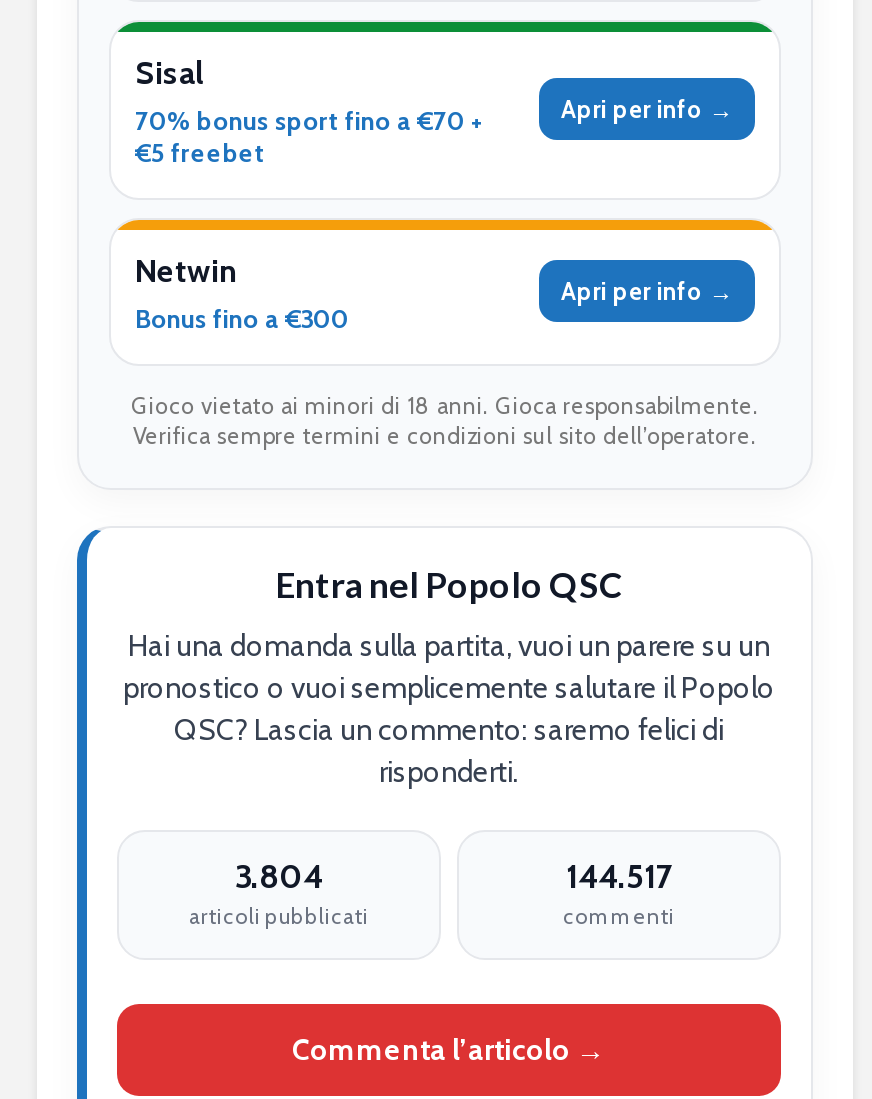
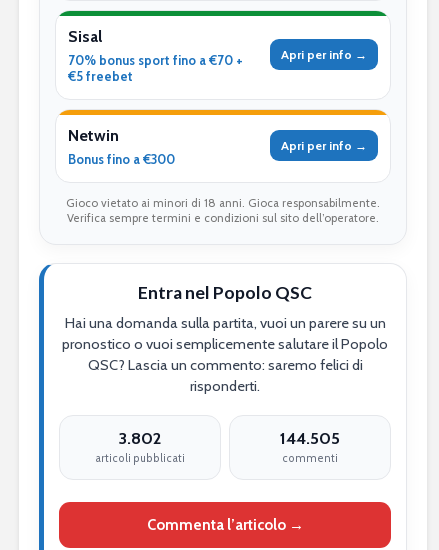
- 3.804
+ 3.802

- 144.517
+ 144.505
